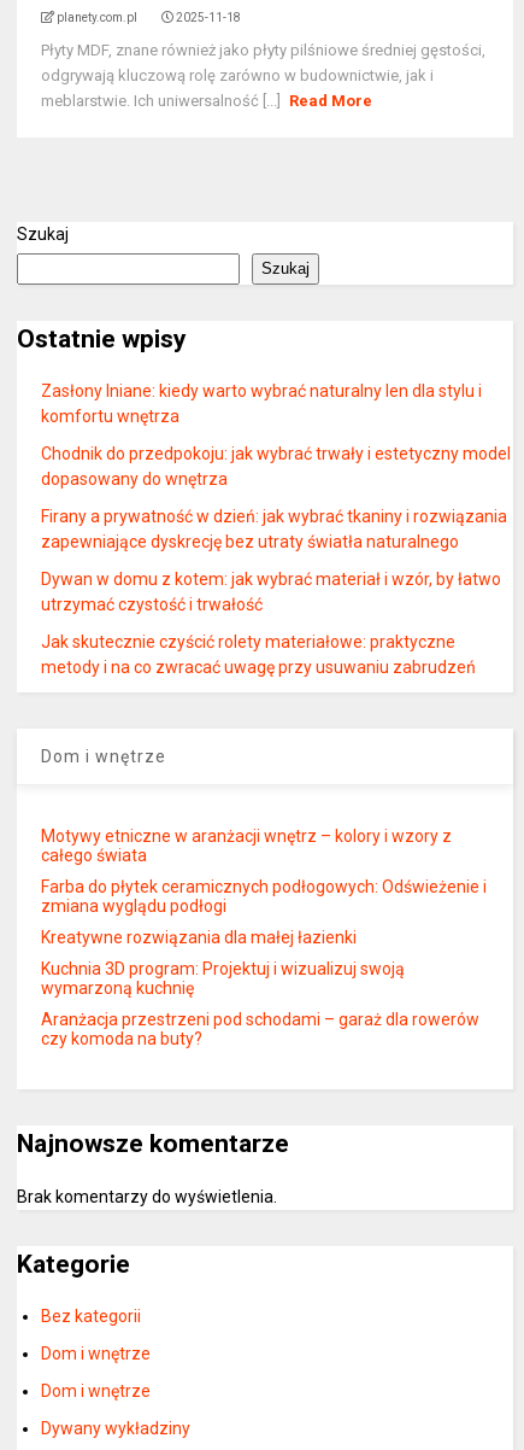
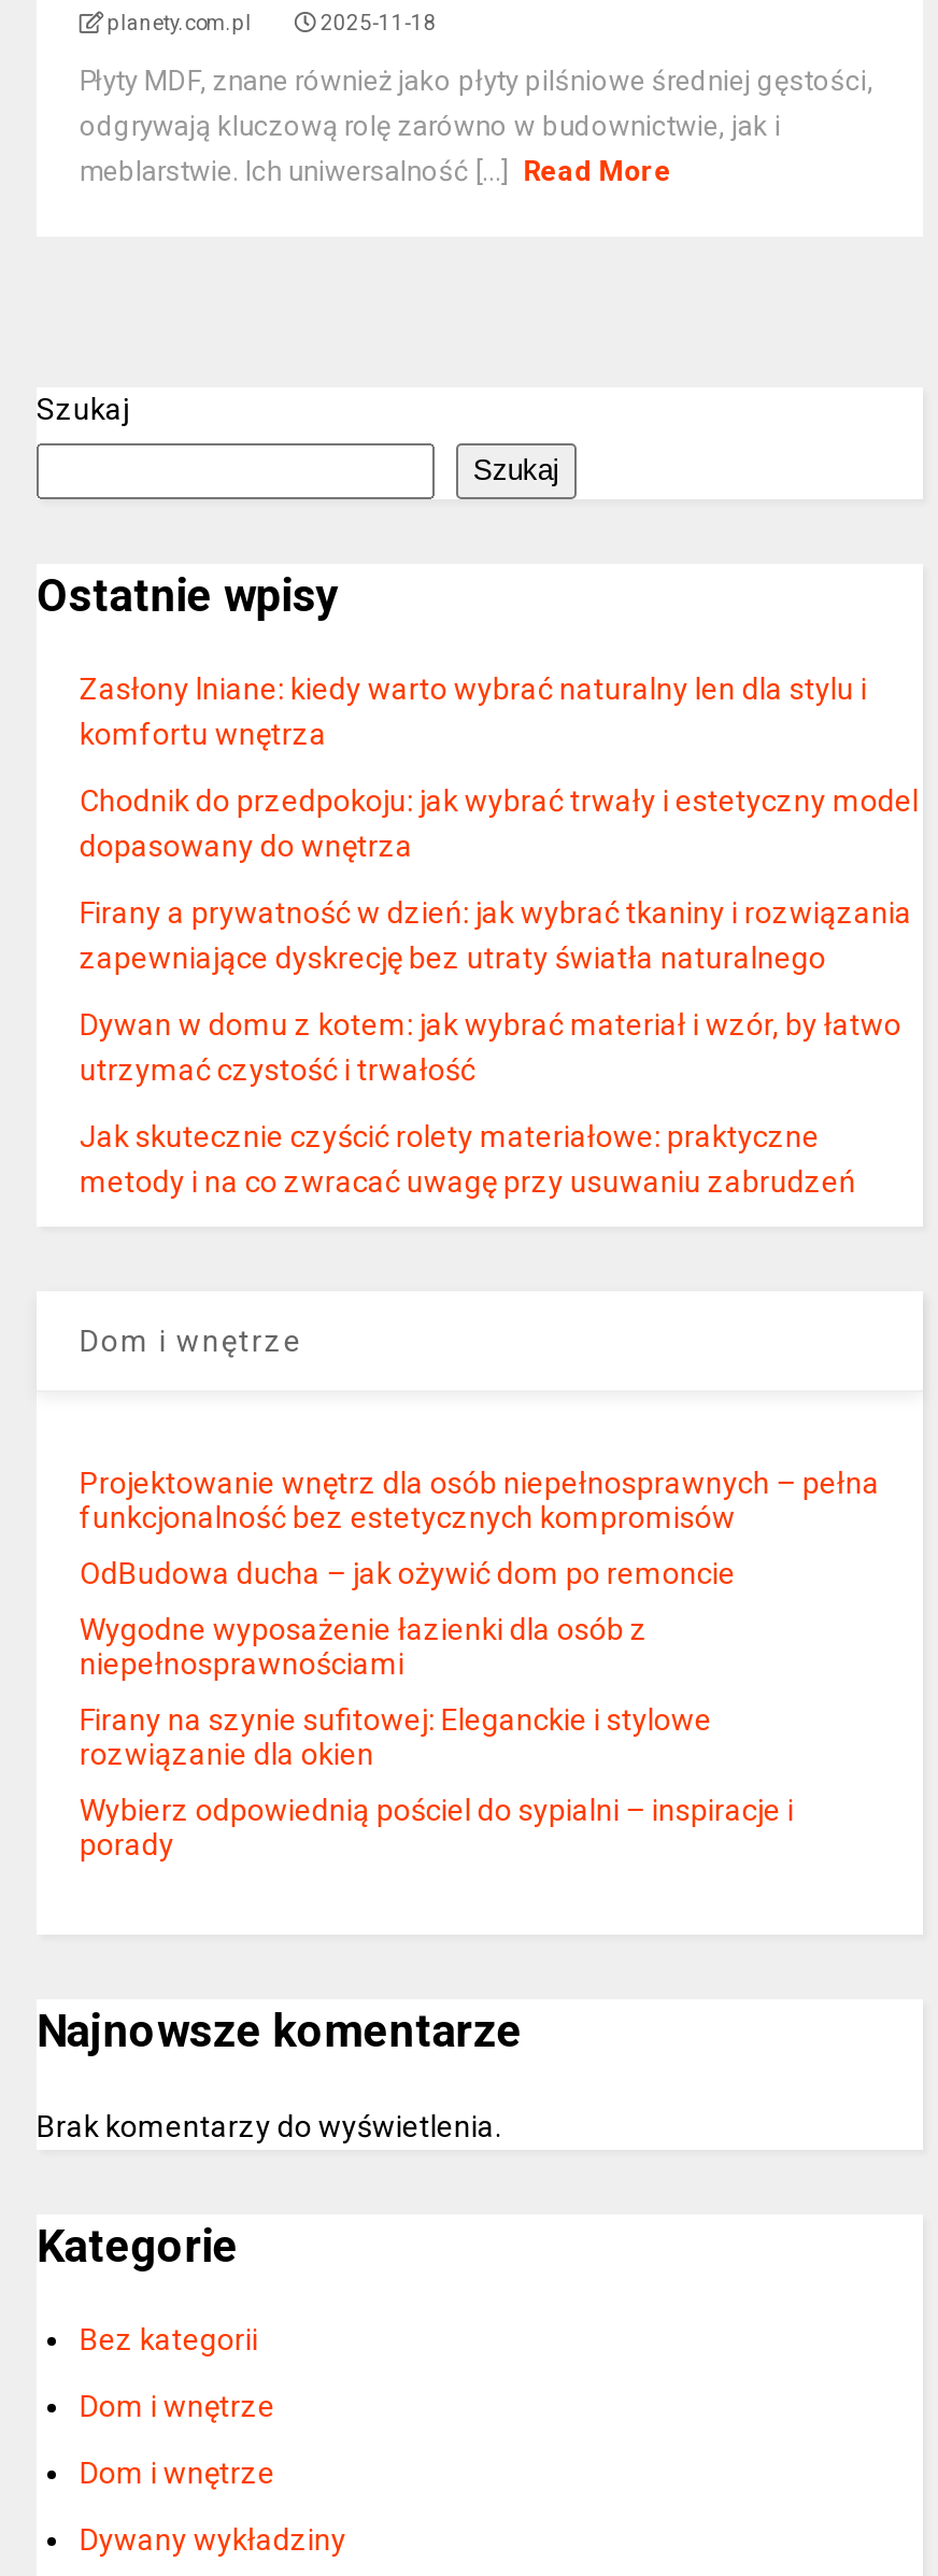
- Motywy etniczne w aranżacji wnętrz – kolory i wzory z
- całego świata
+ Projektowanie wnętrz dla osób niepełnosprawnych – pełna
+ funkcjonalność bez estetycznych kompromisów

- Farba do płytek ceramicznych podłogowych: Odświeżenie i
- zmiana wyglądu podłogi
+ OdBudowa ducha – jak ożywić dom po remoncie

- Kreatywne rozwiązania dla małej łazienki
+ Wygodne wyposażenie łazienki dla osób z
+ niepełnosprawnościami

- Kuchnia 3D program: Projektuj i wizualizuj swoją
- wymarzoną kuchnię
+ Firany na szynie sufitowej: Eleganckie i stylowe
+ rozwiązanie dla okien

- Aranżacja przestrzeni pod schodami – garaż dla rowerów
- czy komoda na buty?
+ Wybierz odpowiednią pościel do sypialni – inspiracje i
+ porady
